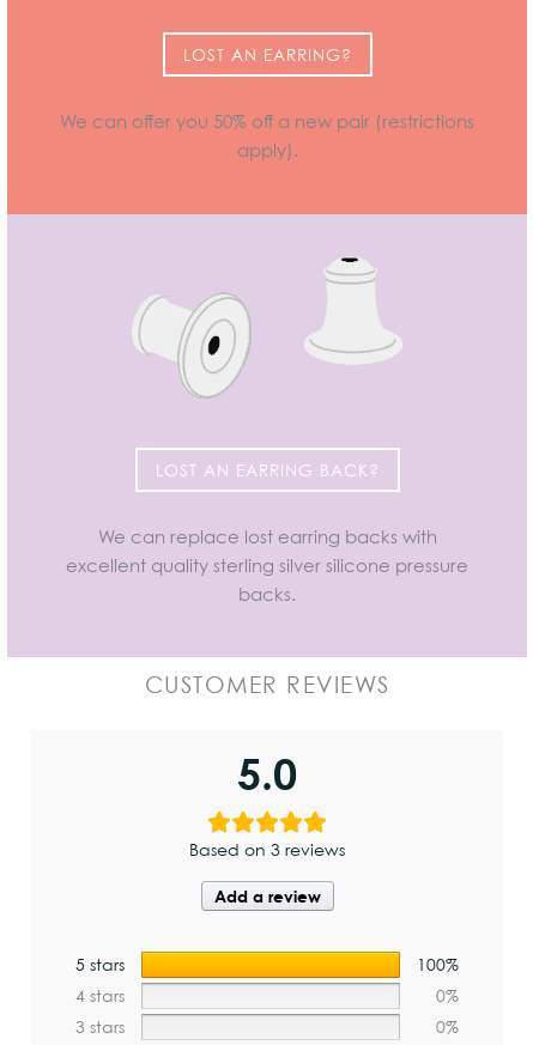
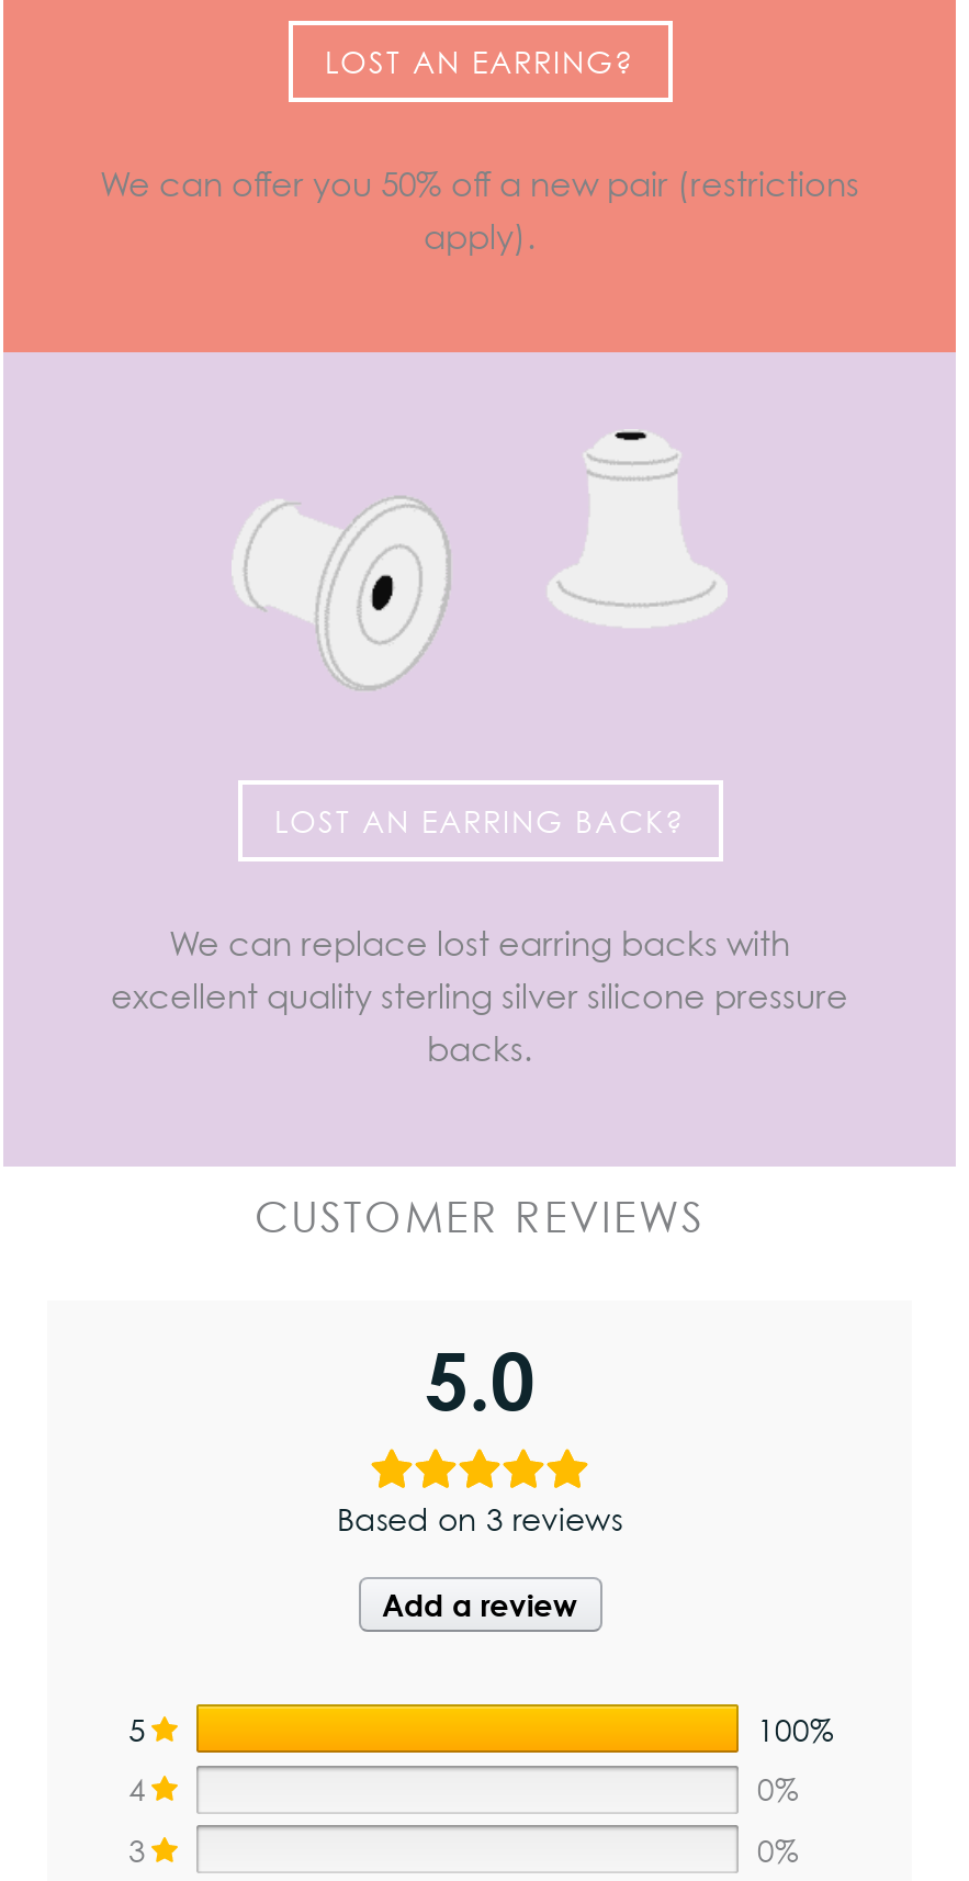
- 5 stars
+ 5

- 4 stars
+ 4

- 3 stars
+ 3
